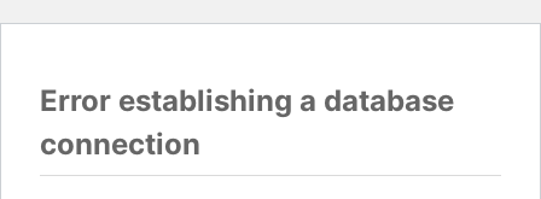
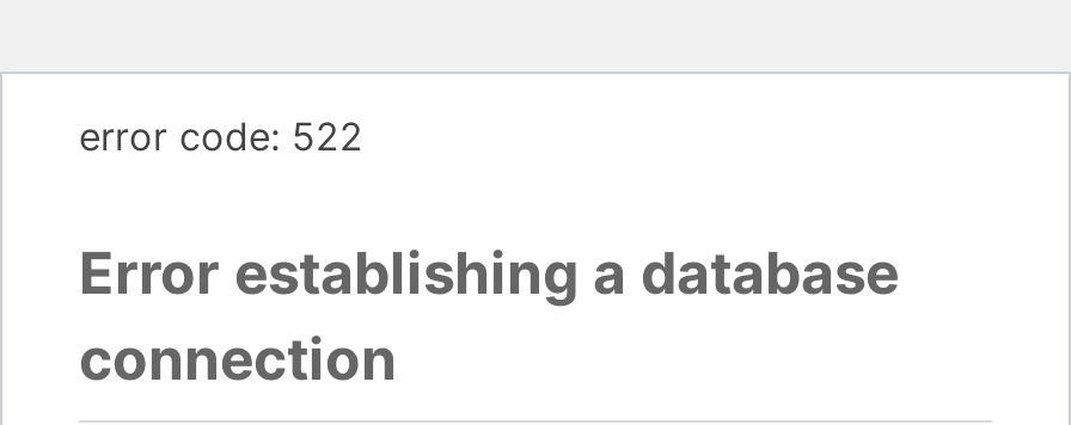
+ error code: 522
